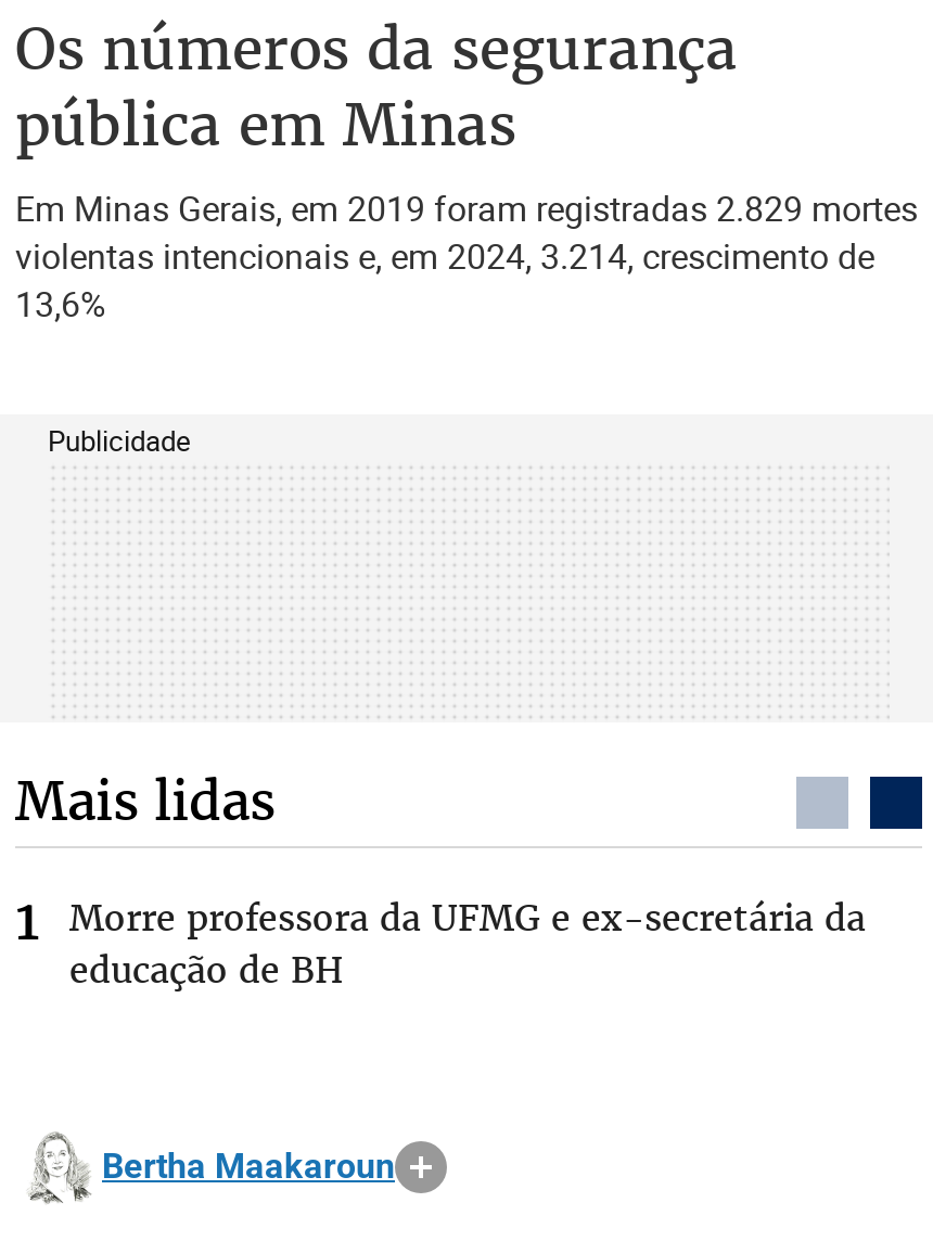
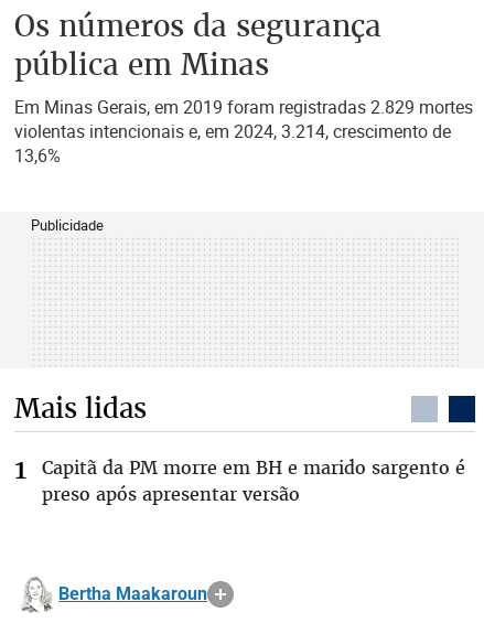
- Morre professora da UFMG e ex-secretária da
- educação de BH
+ Capitã da PM morre em BH e marido sargento é
+ preso após apresentar versão
